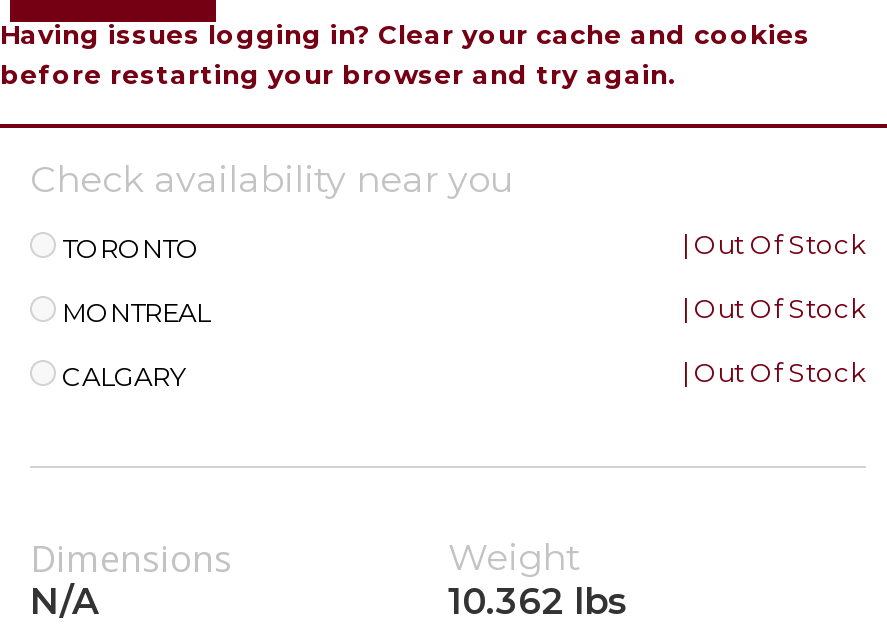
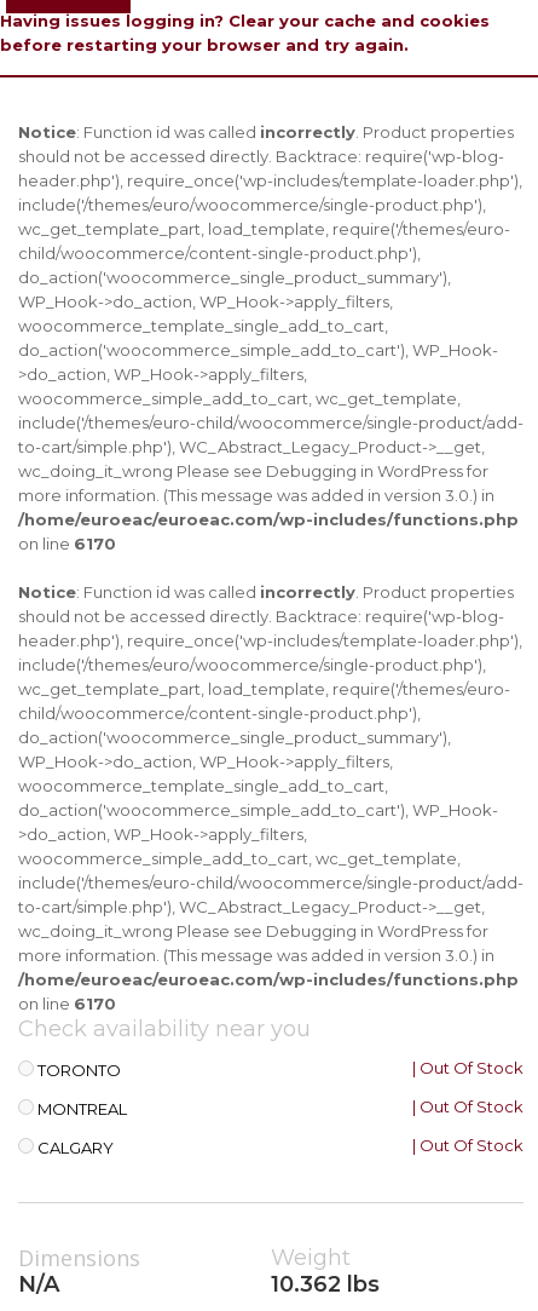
+ Notice: Function id was called incorrectly. Product properties
+ should not be accessed directly. Backtrace: require('wp-blog-
+ header.php'), require_once('wp-includes/template-loader.php'),
+ include('/themes/euro/woocommerce/single-product.php'),
+ wc_get_template_part, load_template, require('/themes/euro-
+ child/woocommerce/content-single-product.php'),
+ do_action('woocommerce_single_product_summary'),
+ WP_Hook->do_action, WP_Hook->apply_filters,
+ woocommerce_template_single_add_to_cart,
+ do_action('woocommerce_simple_add_to_cart'), WP_Hook-
+ >do_action, WP_Hook->apply_filters,
+ woocommerce_simple_add_to_cart, wc_get_template,
+ include('/themes/euro-child/woocommerce/single-product/add-
+ to-cart/simple.php'), WC_Abstract_Legacy_Product->__get,
+ wc_doing_it_wrong Please see Debugging in WordPress for
+ more information. (This message was added in version 3.0.) in
+ /home/euroeac/euroeac.com/wp-includes/functions.php
+ on line 6170
+ Notice: Function id was called incorrectly. Product properties
+ should not be accessed directly. Backtrace: require('wp-blog-
+ header.php'), require_once('wp-includes/template-loader.php'),
+ include('/themes/euro/woocommerce/single-product.php'),
+ wc_get_template_part, load_template, require('/themes/euro-
+ child/woocommerce/content-single-product.php'),
+ do_action('woocommerce_single_product_summary'),
+ WP_Hook->do_action, WP_Hook->apply_filters,
+ woocommerce_template_single_add_to_cart,
+ do_action('woocommerce_simple_add_to_cart'), WP_Hook-
+ >do_action, WP_Hook->apply_filters,
+ woocommerce_simple_add_to_cart, wc_get_template,
+ include('/themes/euro-child/woocommerce/single-product/add-
+ to-cart/simple.php'), WC_Abstract_Legacy_Product->__get,
+ wc_doing_it_wrong Please see Debugging in WordPress for
+ more information. (This message was added in version 3.0.) in
+ /home/euroeac/euroeac.com/wp-includes/functions.php
+ on line 6170
